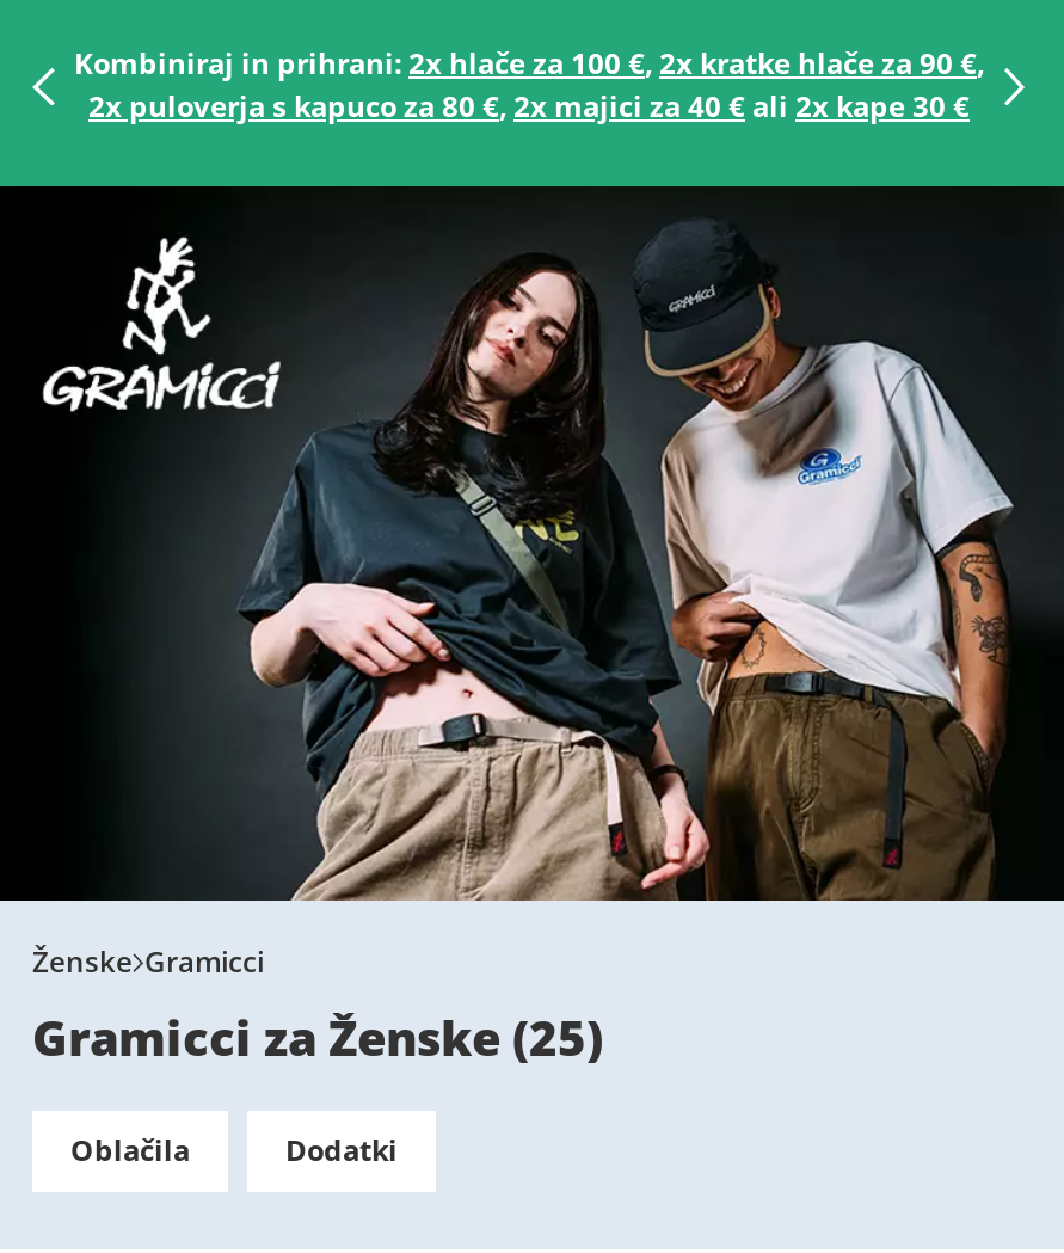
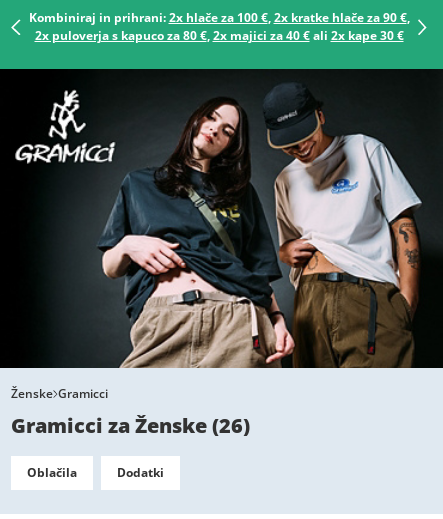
- Gramicci za Ženske (25)
+ Gramicci za Ženske (26)
